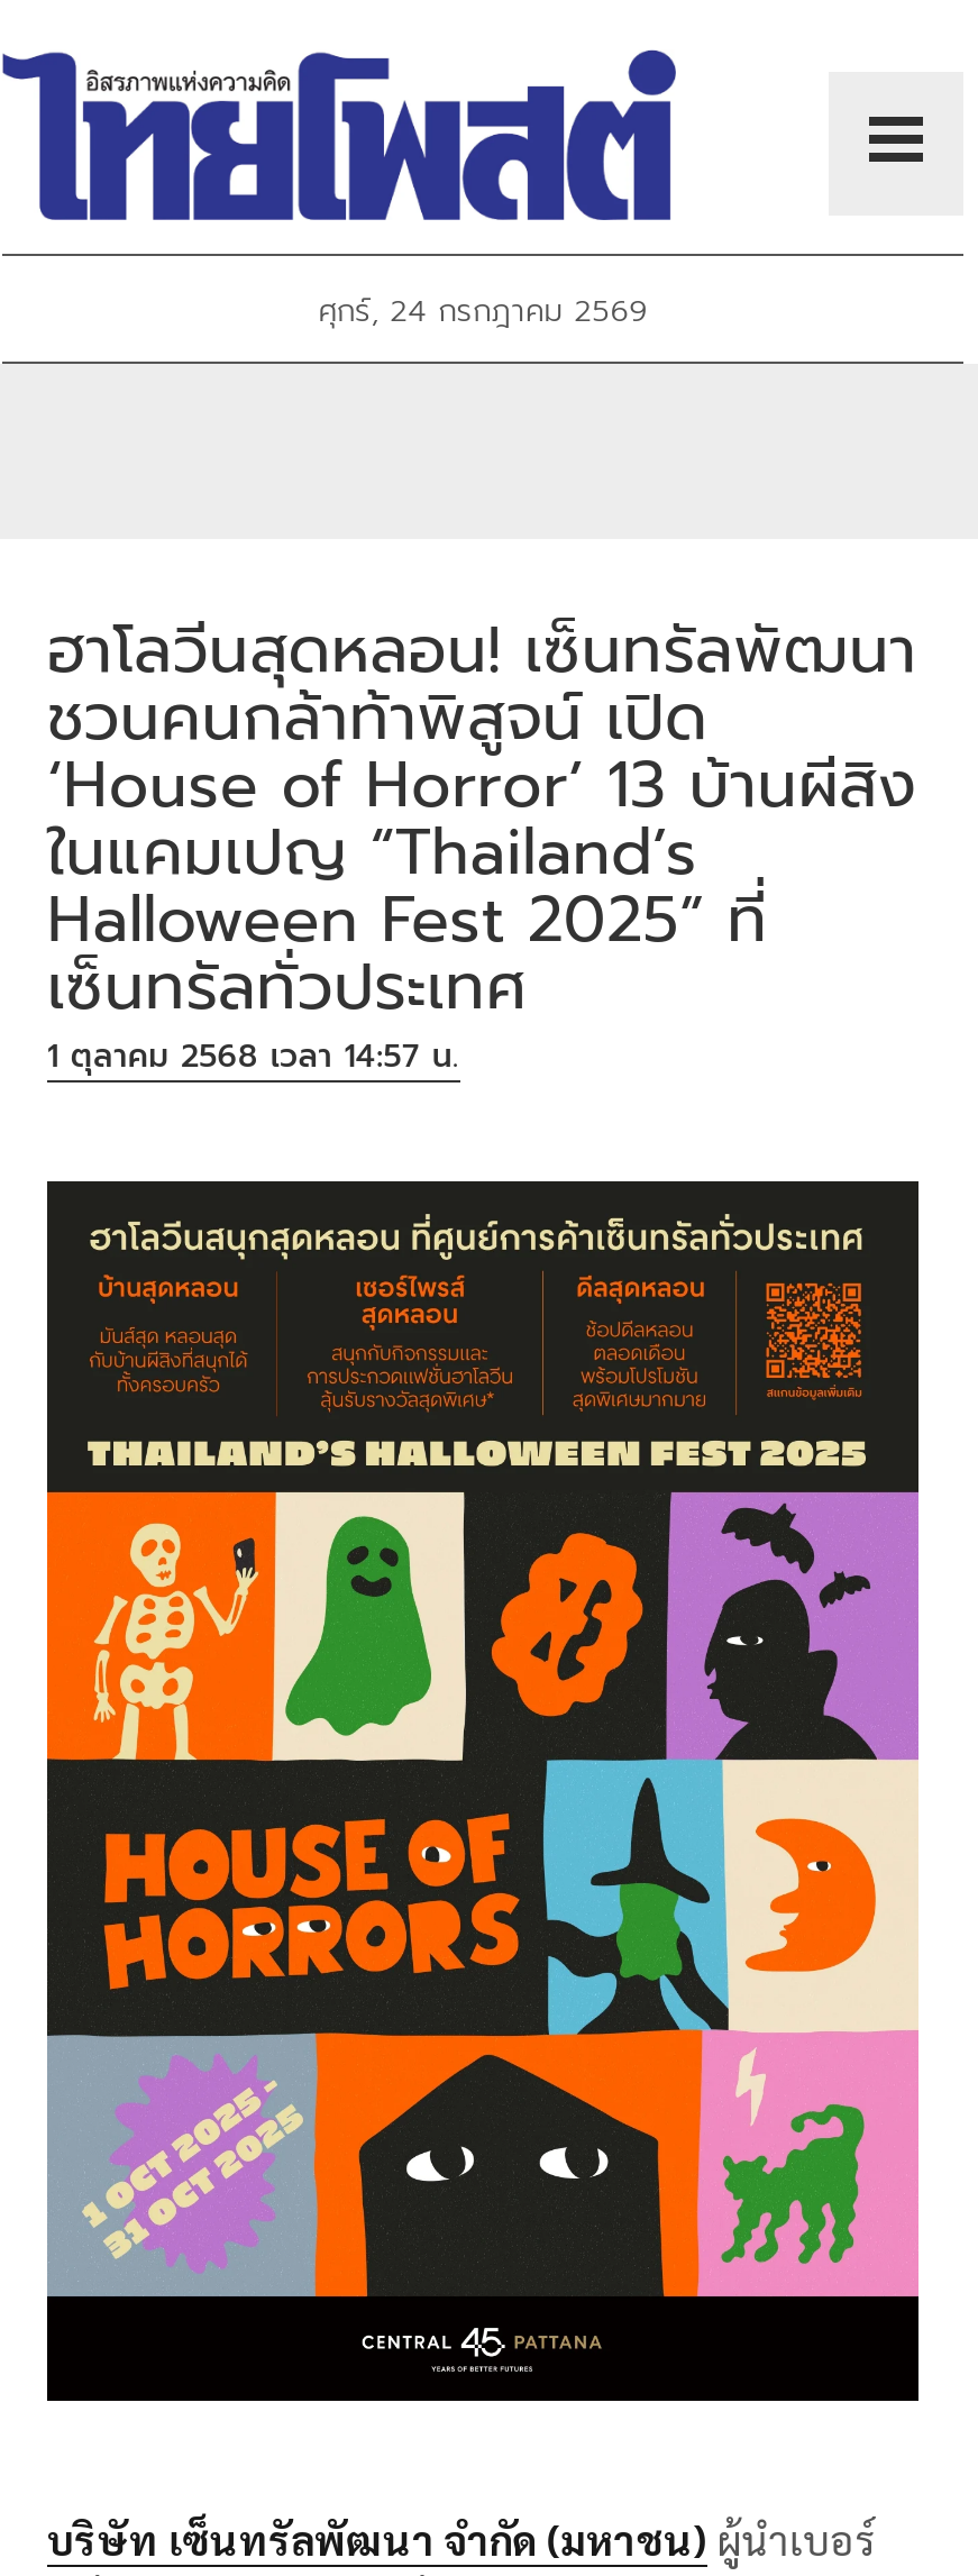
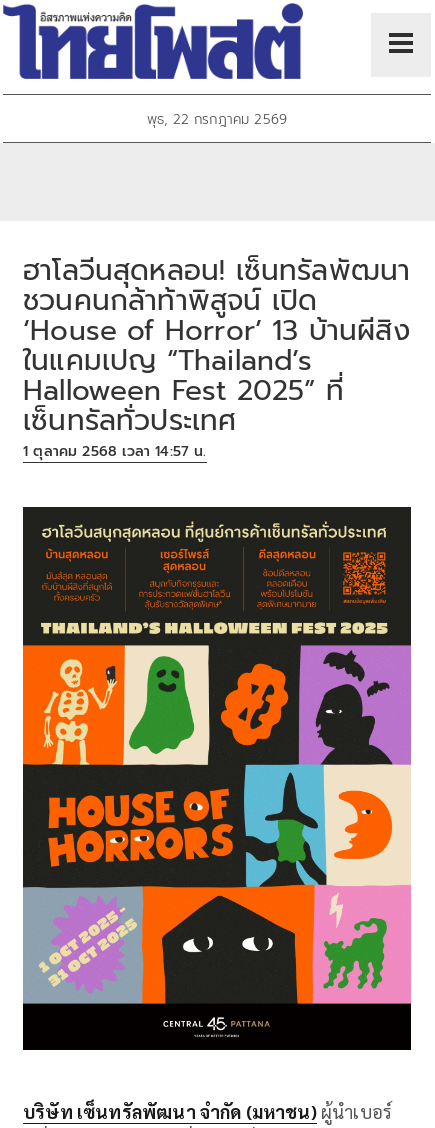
- ศุกร์, 24 กรกฎาคม 2569
+ พุธ, 22 กรกฎาคม 2569
